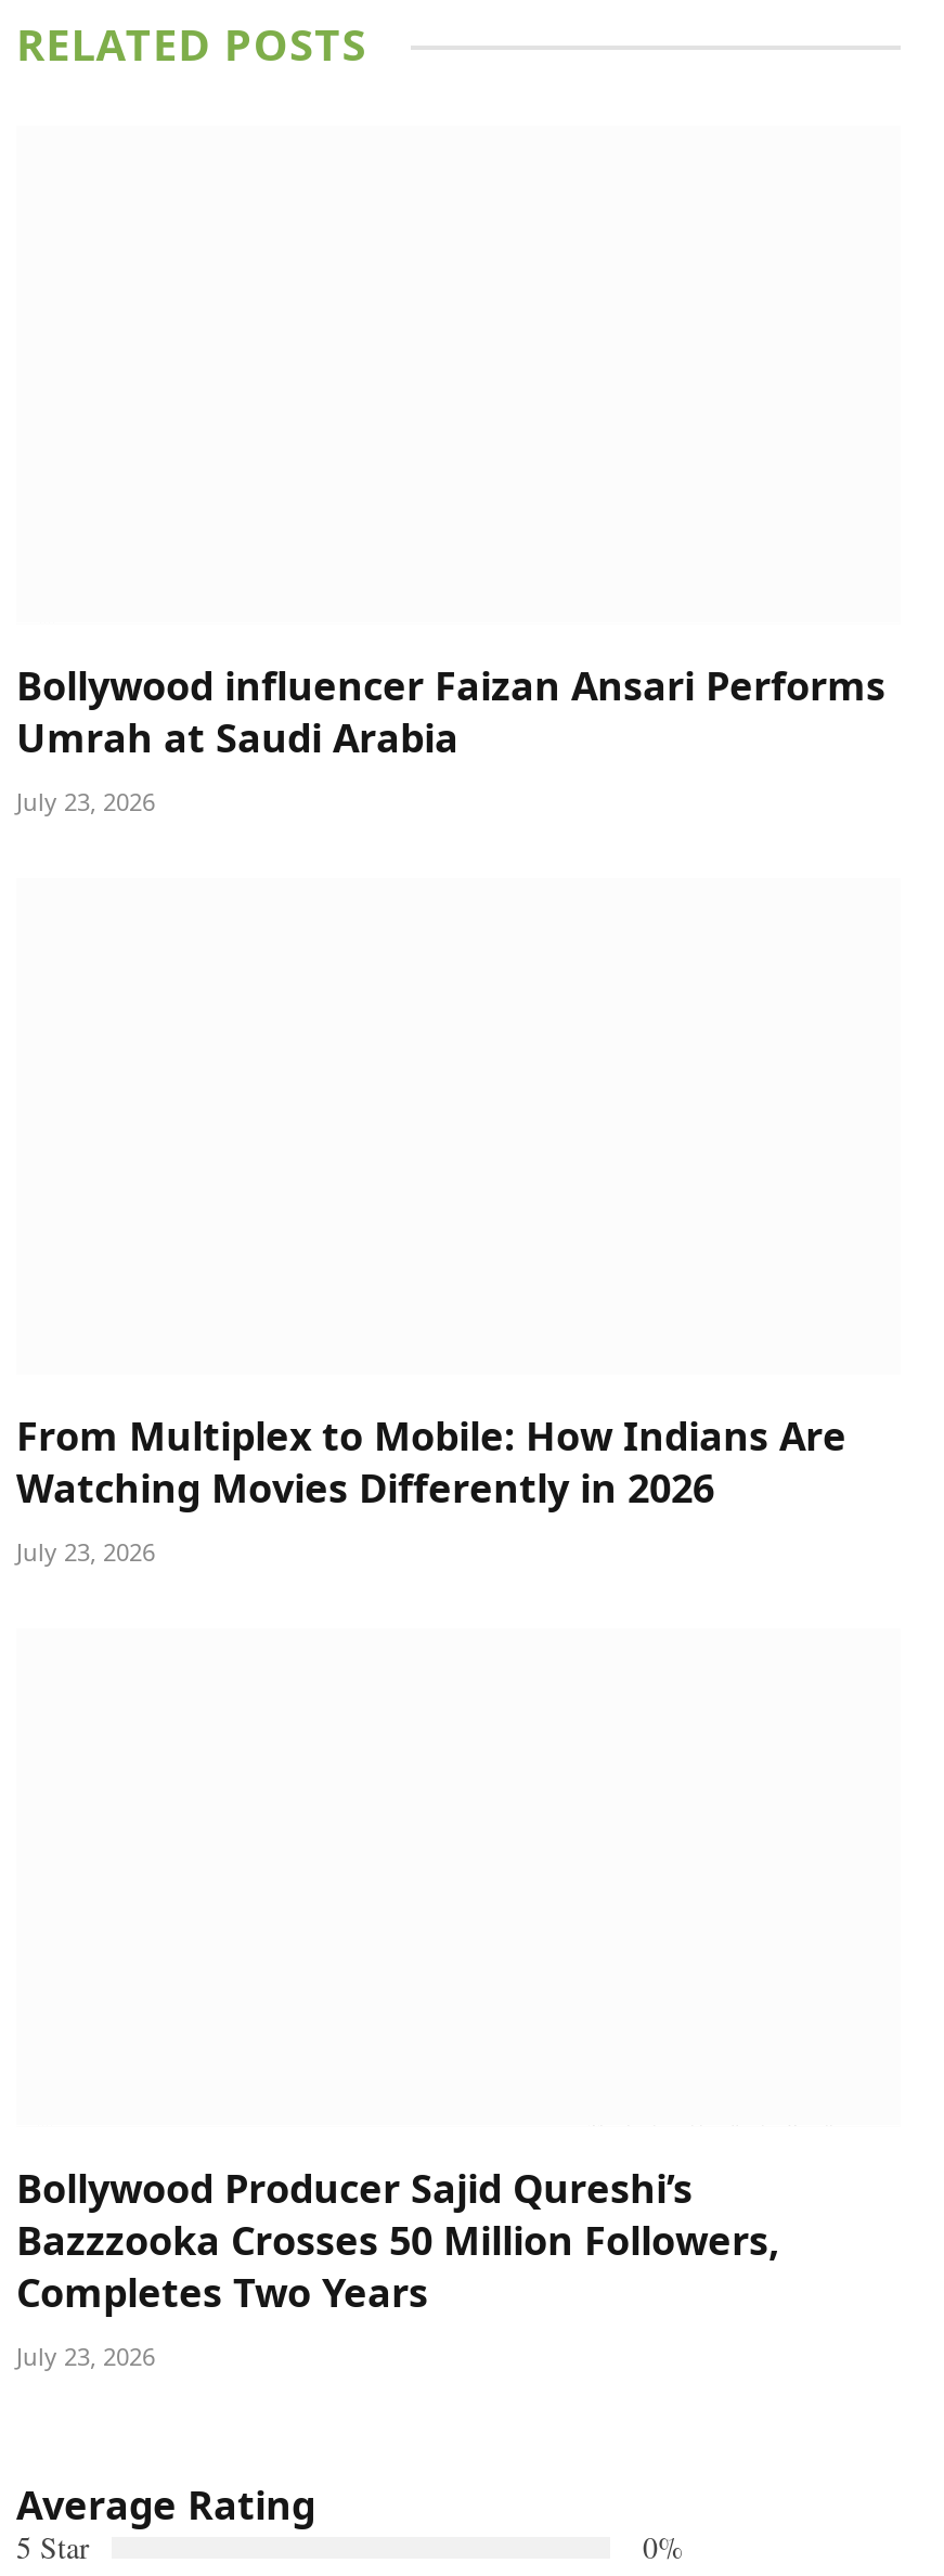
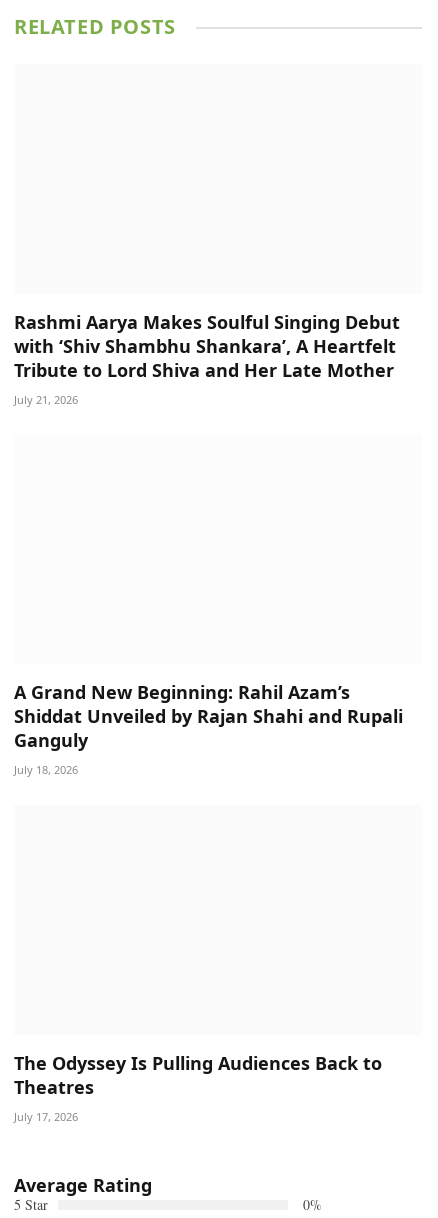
- Bollywood influencer Faizan Ansari Performs
- Umrah at Saudi Arabia
- July 23, 2026
+ Rashmi Aarya Makes Soulful Singing Debut
+ with ‘Shiv Shambhu Shankara’, A Heartfelt
+ Tribute to Lord Shiva and Her Late Mother
+ July 21, 2026

- From Multiplex to Mobile: How Indians Are
- Watching Movies Differently in 2026
- July 23, 2026
+ A Grand New Beginning: Rahil Azam’s
+ Shiddat Unveiled by Rajan Shahi and Rupali
+ Ganguly
+ July 18, 2026

- Bollywood Producer Sajid Qureshi’s
- Bazzzooka Crosses 50 Million Followers,
- Completes Two Years
- July 23, 2026
+ The Odyssey Is Pulling Audiences Back to
+ Theatres
+ July 17, 2026
